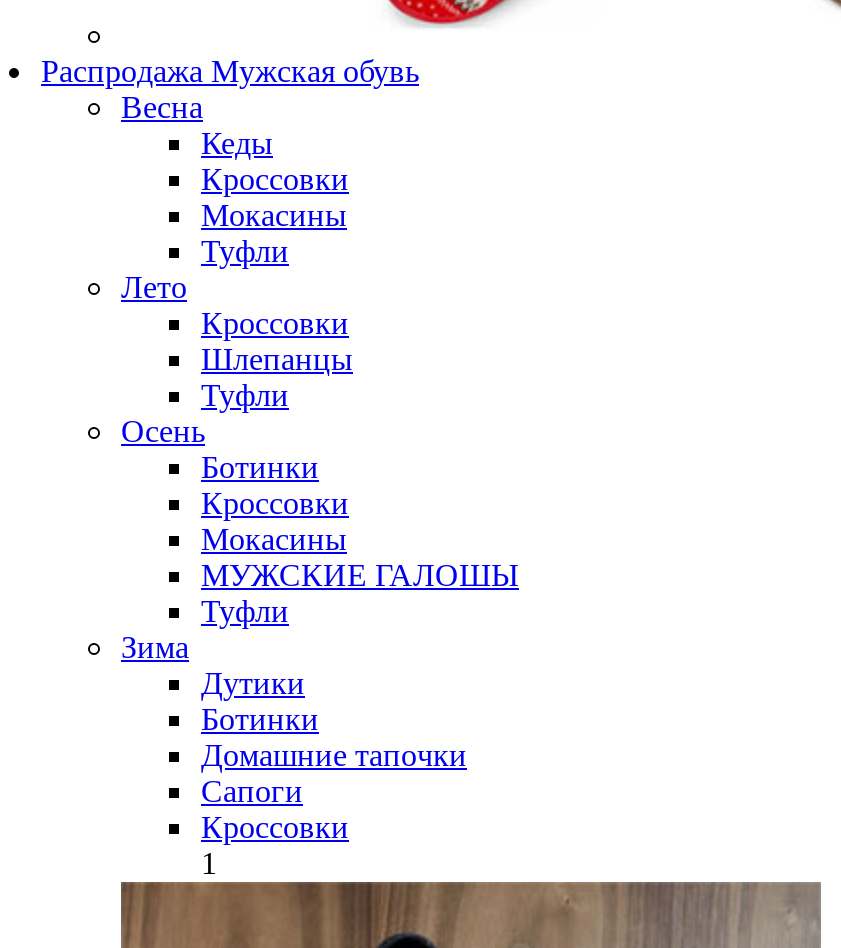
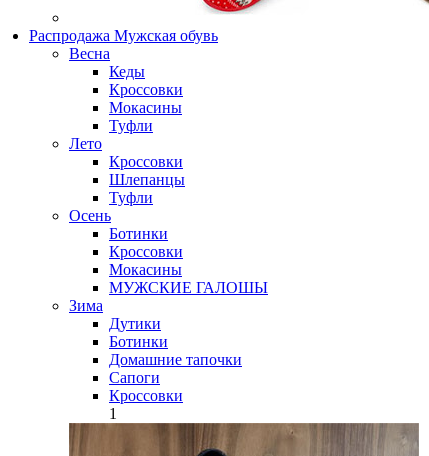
- Туфли
